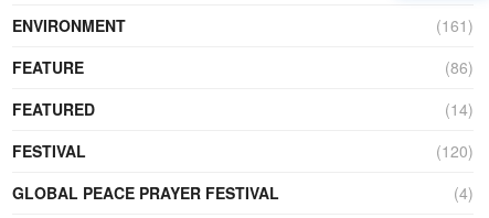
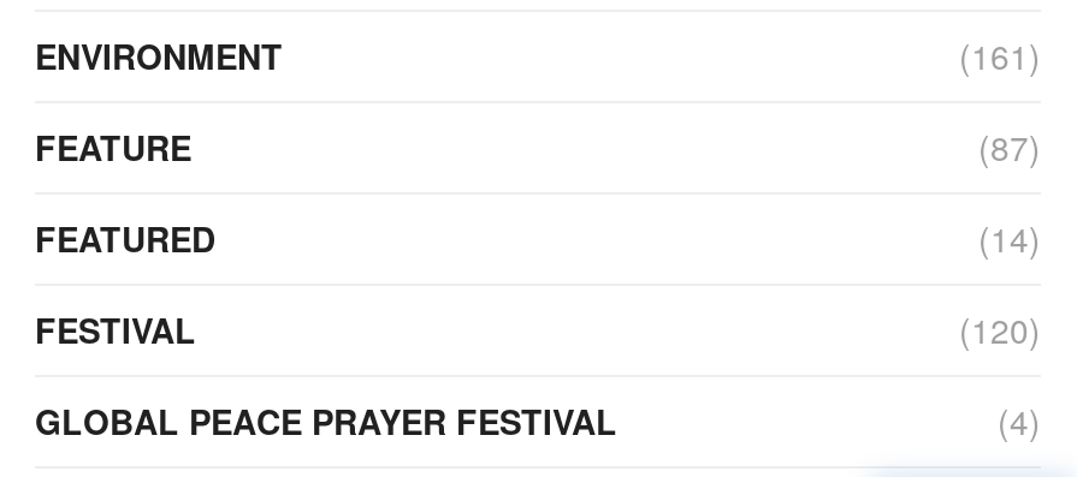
- (86)
+ (87)
